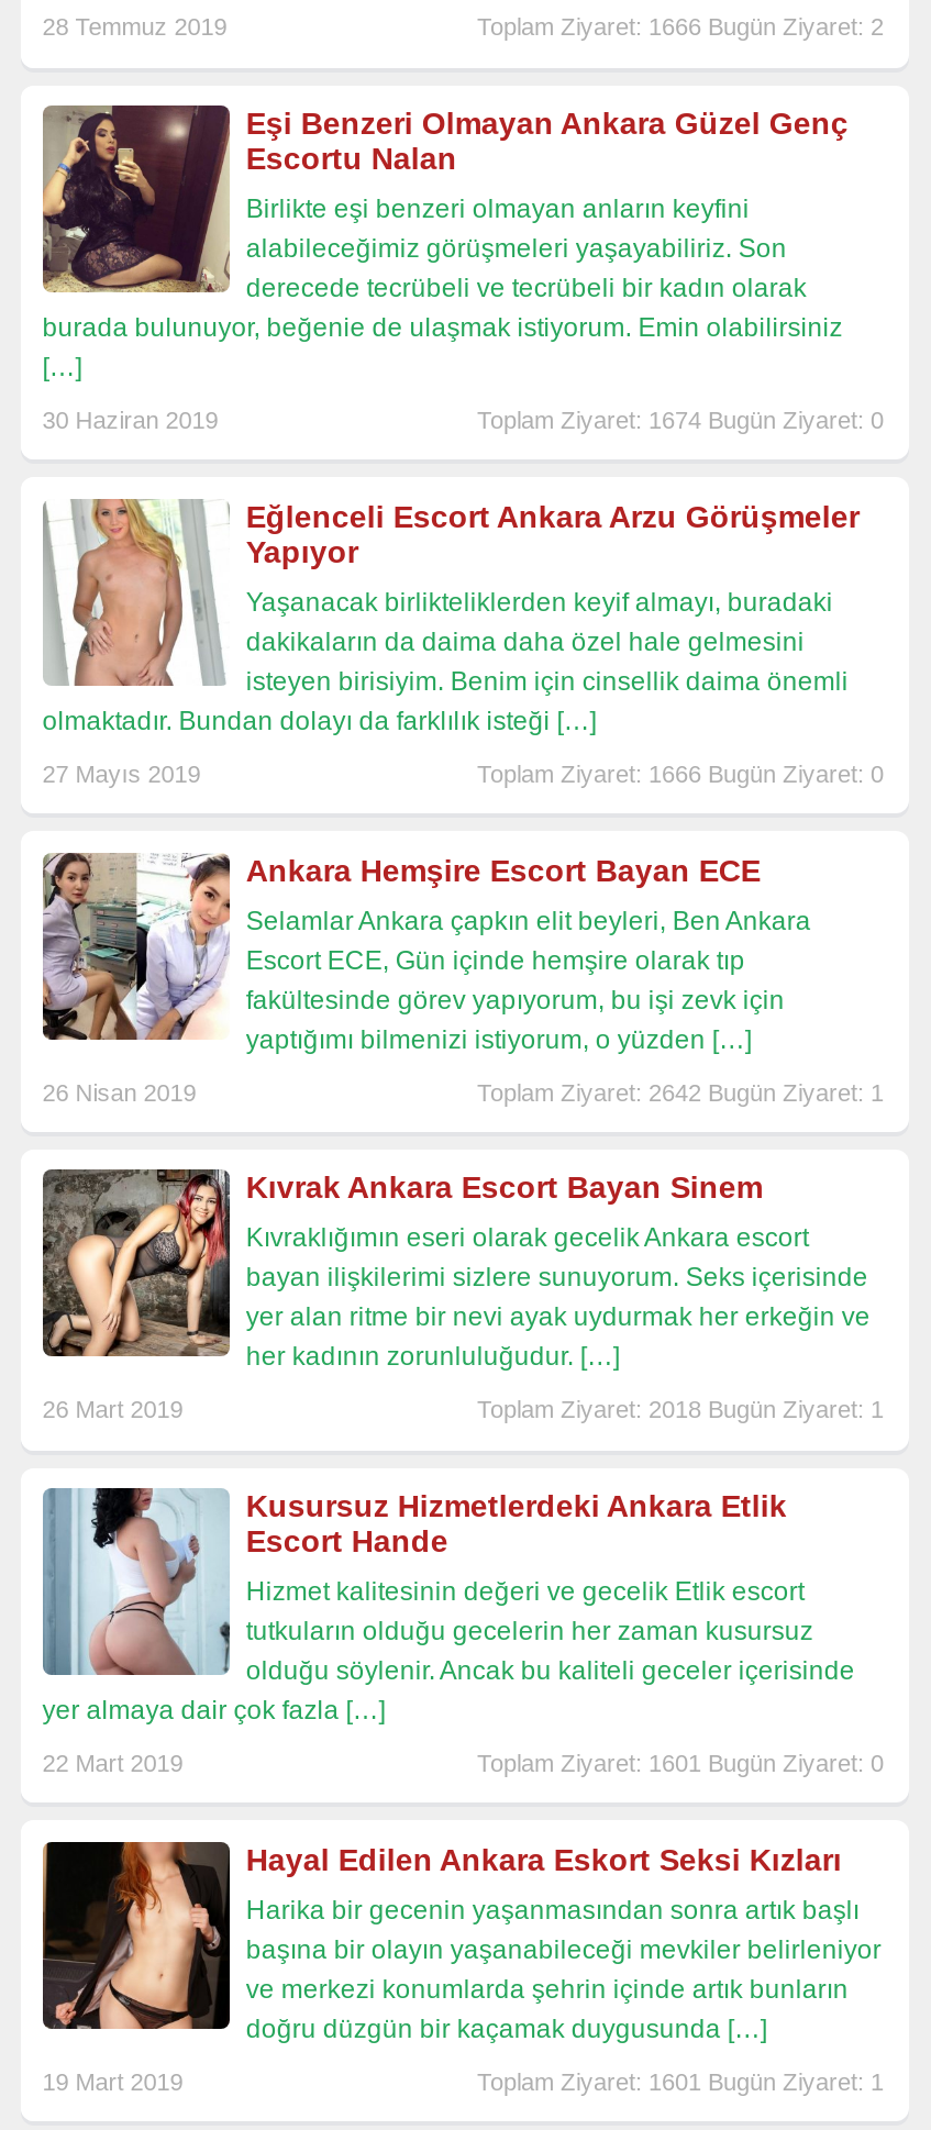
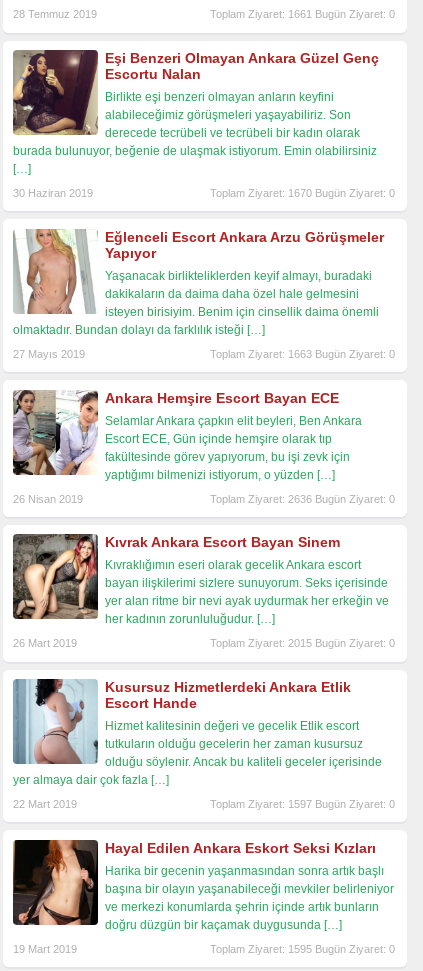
- Toplam Ziyaret: 1666 Bugün Ziyaret: 2
+ Toplam Ziyaret: 1661 Bugün Ziyaret: 0

- Toplam Ziyaret: 1674 Bugün Ziyaret: 0
+ Toplam Ziyaret: 1670 Bugün Ziyaret: 0

- Toplam Ziyaret: 1666 Bugün Ziyaret: 0
+ Toplam Ziyaret: 1663 Bugün Ziyaret: 0

- Toplam Ziyaret: 2642 Bugün Ziyaret: 1
+ Toplam Ziyaret: 2636 Bugün Ziyaret: 0

- Toplam Ziyaret: 2018 Bugün Ziyaret: 1
+ Toplam Ziyaret: 2015 Bugün Ziyaret: 0

- Toplam Ziyaret: 1601 Bugün Ziyaret: 0
+ Toplam Ziyaret: 1597 Bugün Ziyaret: 0

- Toplam Ziyaret: 1601 Bugün Ziyaret: 1
+ Toplam Ziyaret: 1595 Bugün Ziyaret: 0
